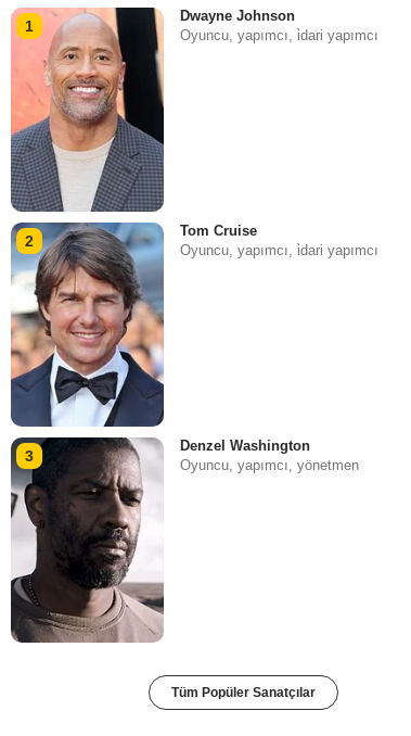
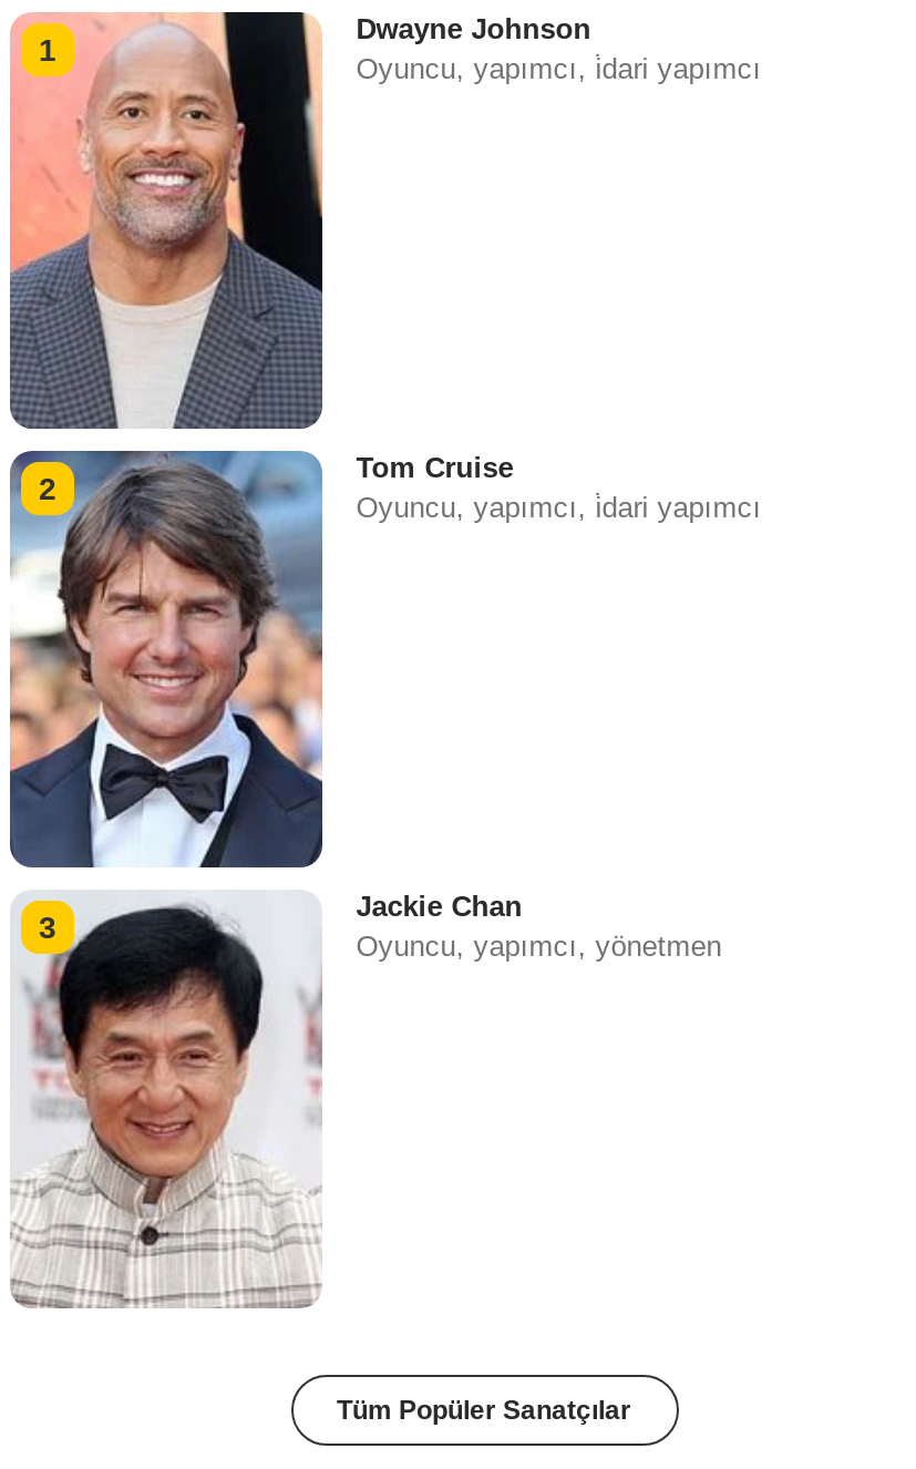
- [image]
- Denzel Washington
+ [image]
+ Jackie Chan
